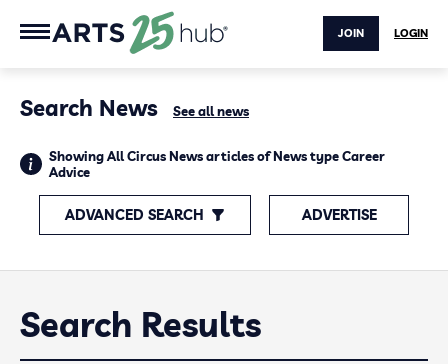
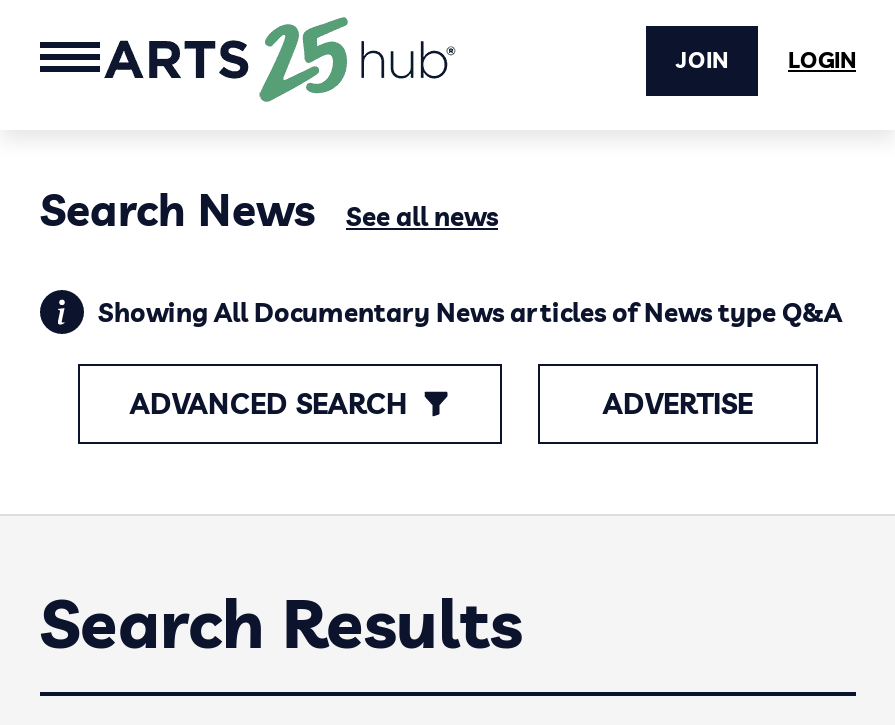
- Showing All Circus News articles of News type Career
- Advice
+ Showing All Documentary News articles of News type Q&A
